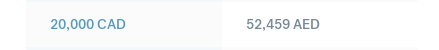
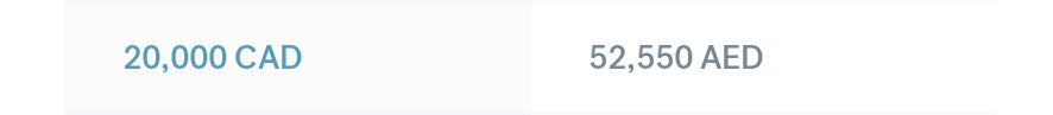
- 52,459AED
+ 52,550AED
